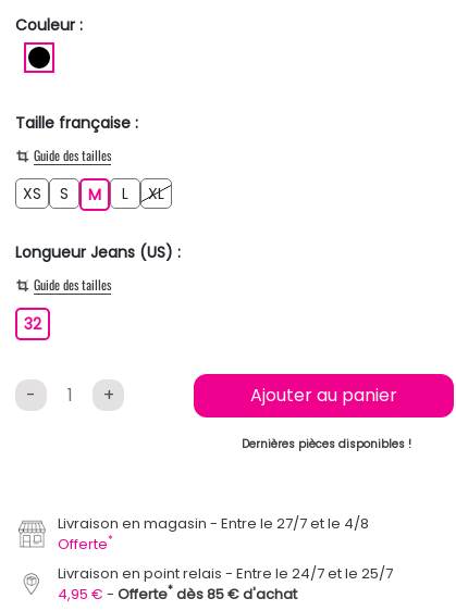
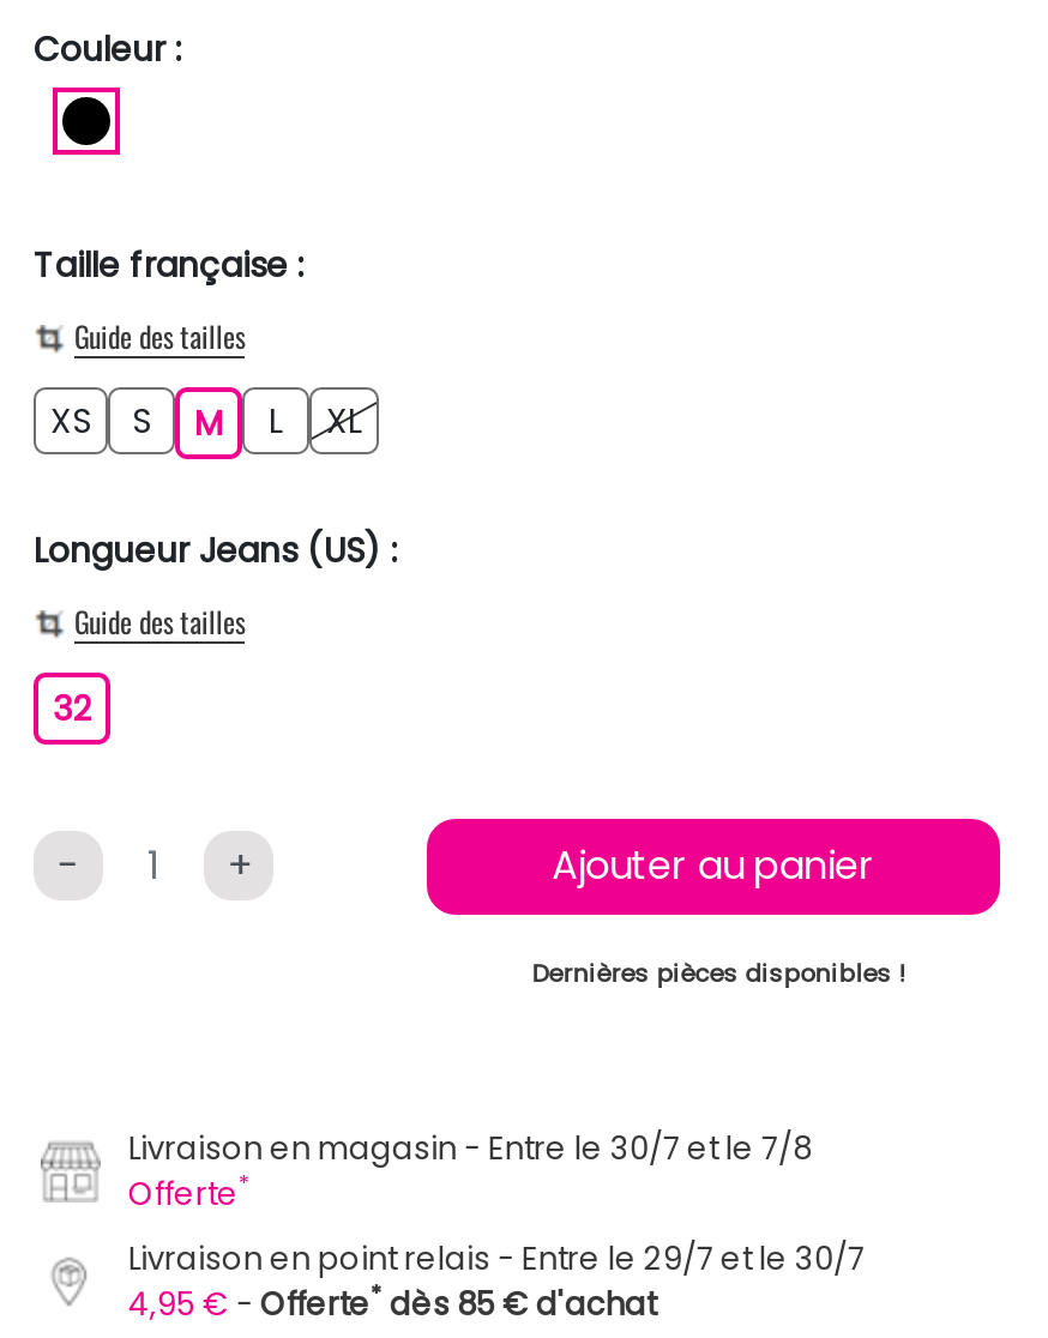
- Livraison en magasin Entre le 27/7 et le 4/8
+ Livraison en magasin Entre le 30/7 et le 7/8

- Livraison en point relais Entre le 24/7 et le 25/7
+ Livraison en point relais Entre le 29/7 et le 30/7
